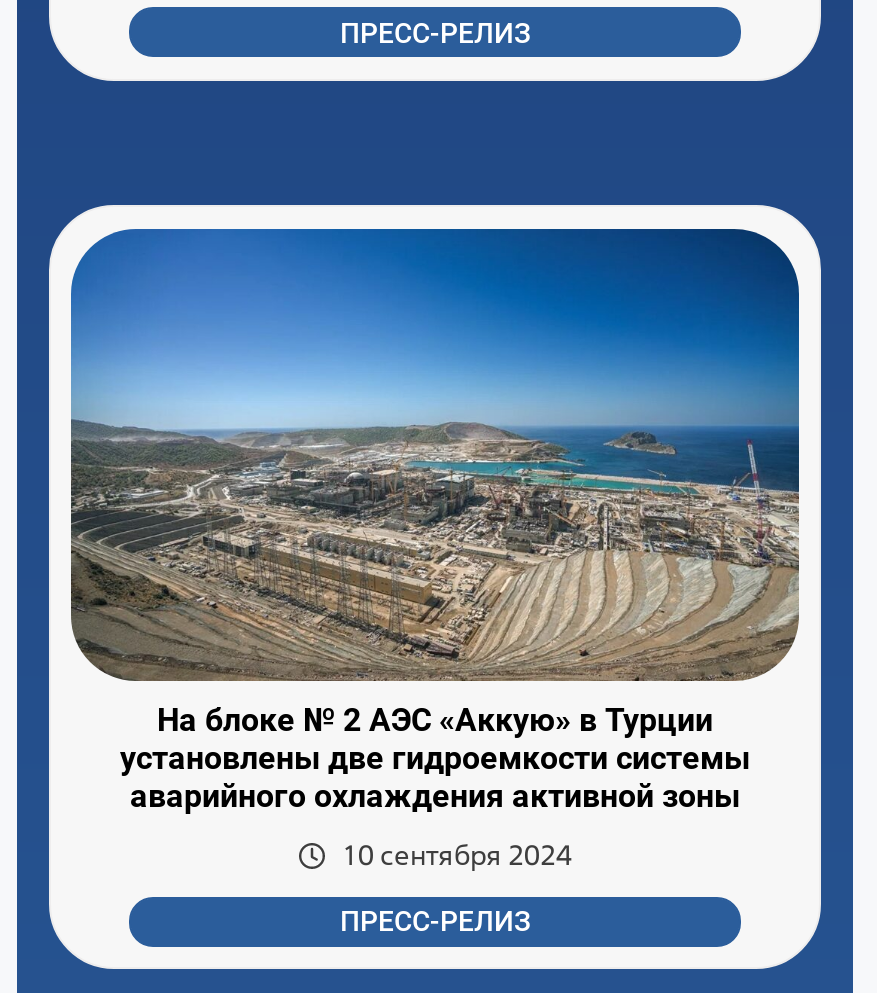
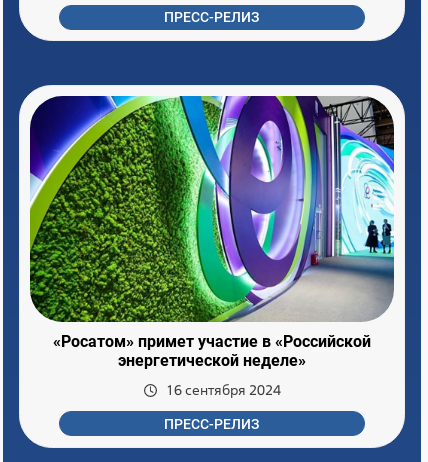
- [image]
- На блоке № 2 АЭС «Аккую» в Турции
- установлены две гидроемкости системы
- аварийного охлаждения активной зоны
+ [image]
+ «Росатом» примет участие в «Российской
+ энергетической неделе»

- 10 сентября 2024
+ 16 сентября 2024
